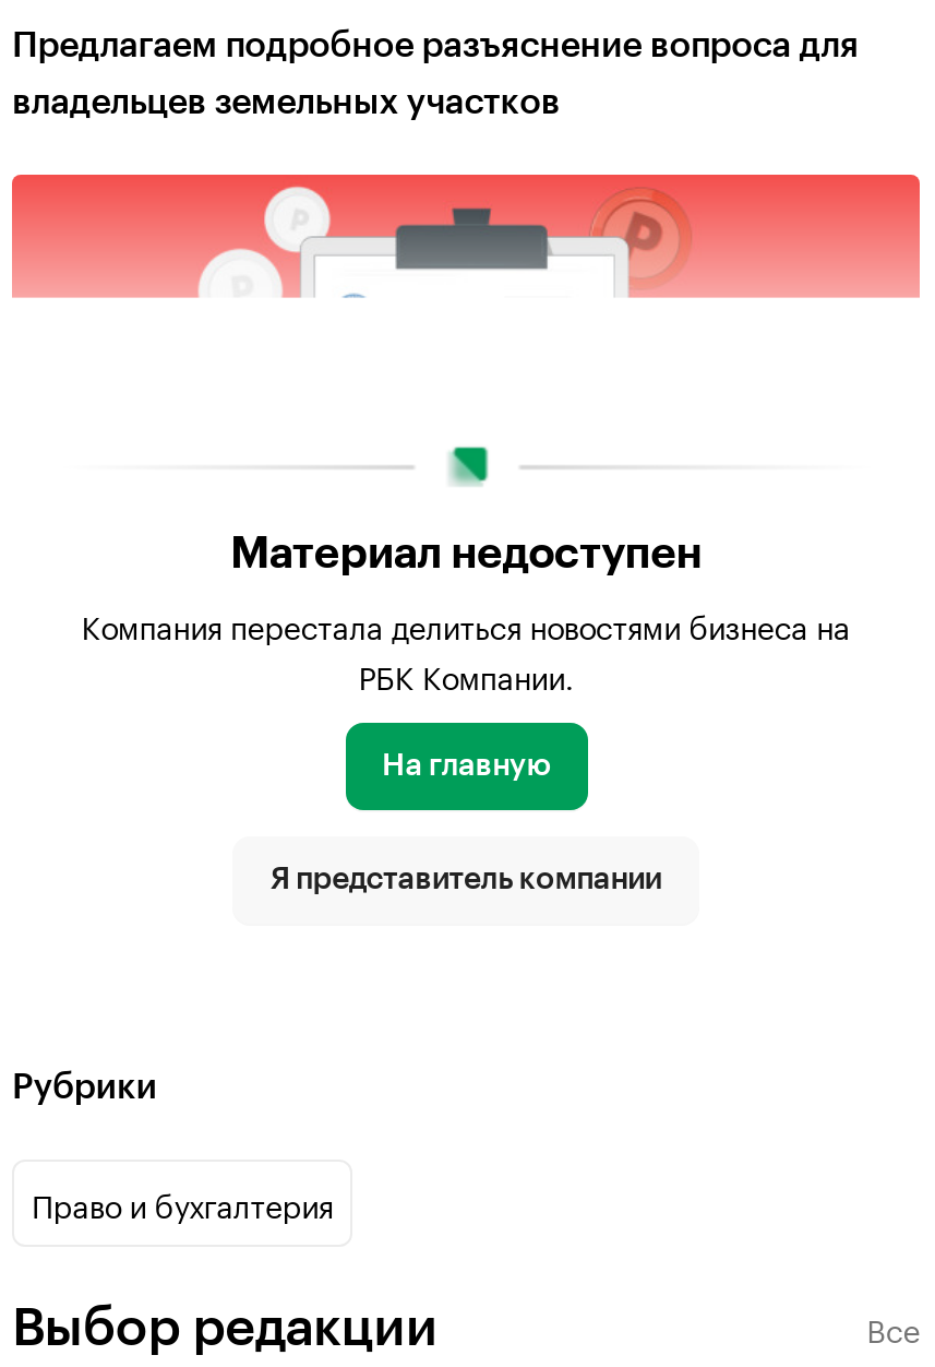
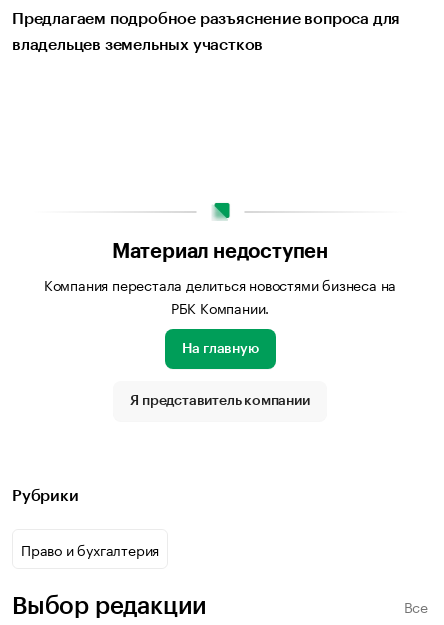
- [image]
